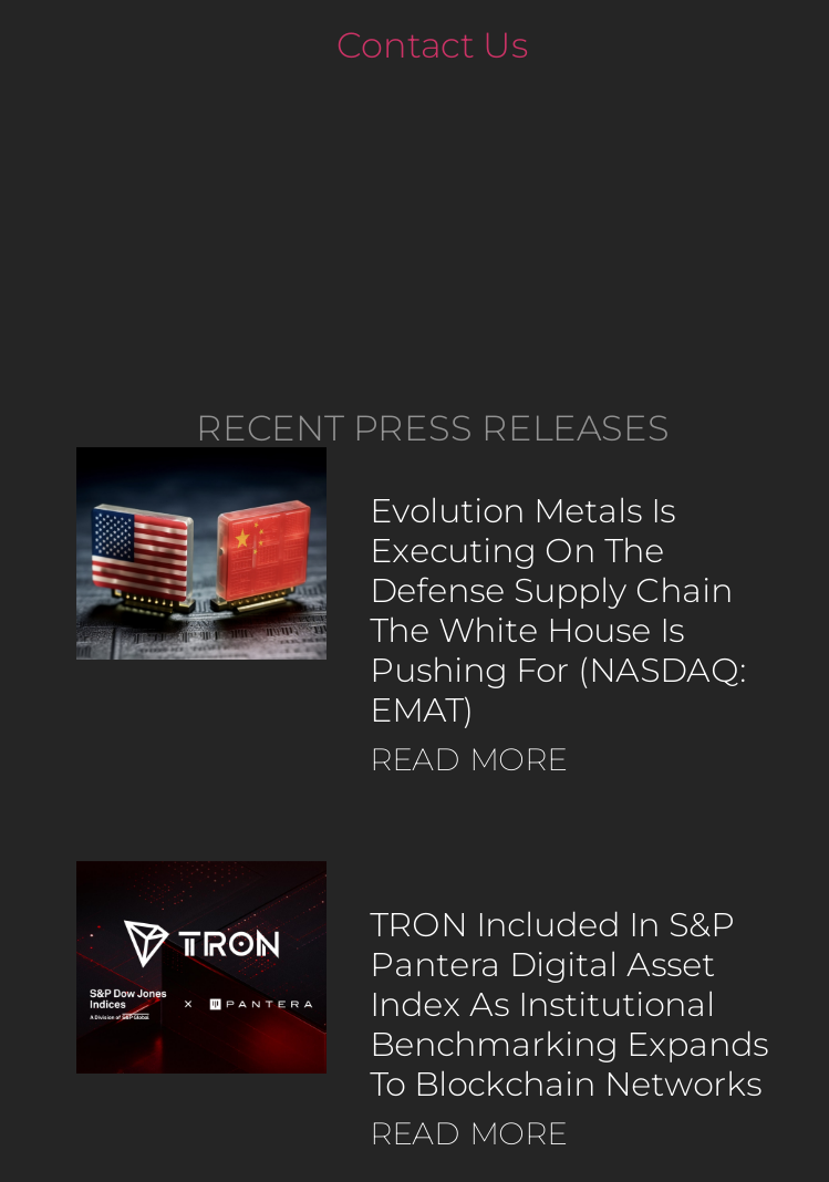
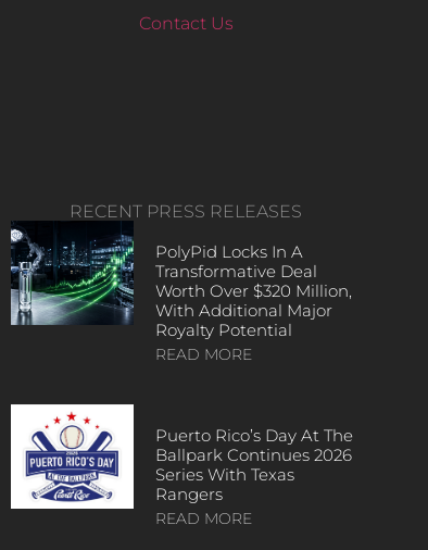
- [image]
- Evolution Metals Is
- Executing On The
- Defense Supply Chain
- The White House Is
- Pushing For (NASDAQ:
- EMAT)
+ [image]
+ PolyPid Locks In A
+ Transformative Deal
+ Worth Over $320 Million,
+ With Additional Major
+ Royalty Potential

- [image]
- TRON Included In S&P
- Pantera Digital Asset
- Index As Institutional
- Benchmarking Expands
- To Blockchain Networks
+ [image]
+ Puerto Rico’s Day At The
+ Ballpark Continues 2026
+ Series With Texas
+ Rangers
